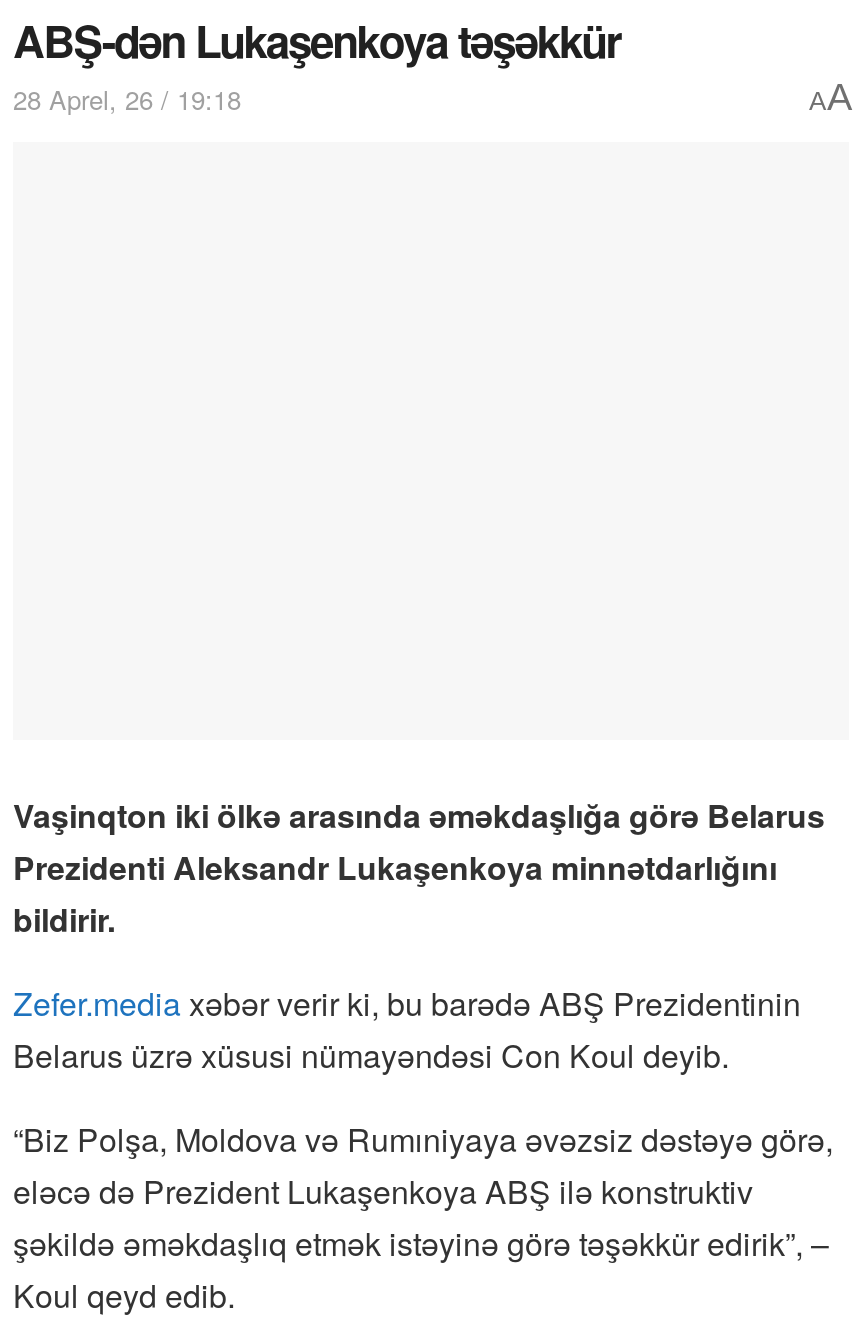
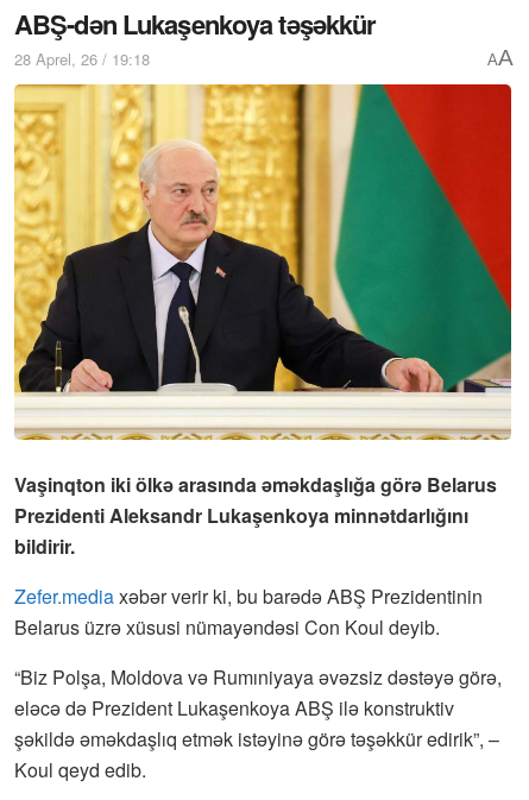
+ [image]
